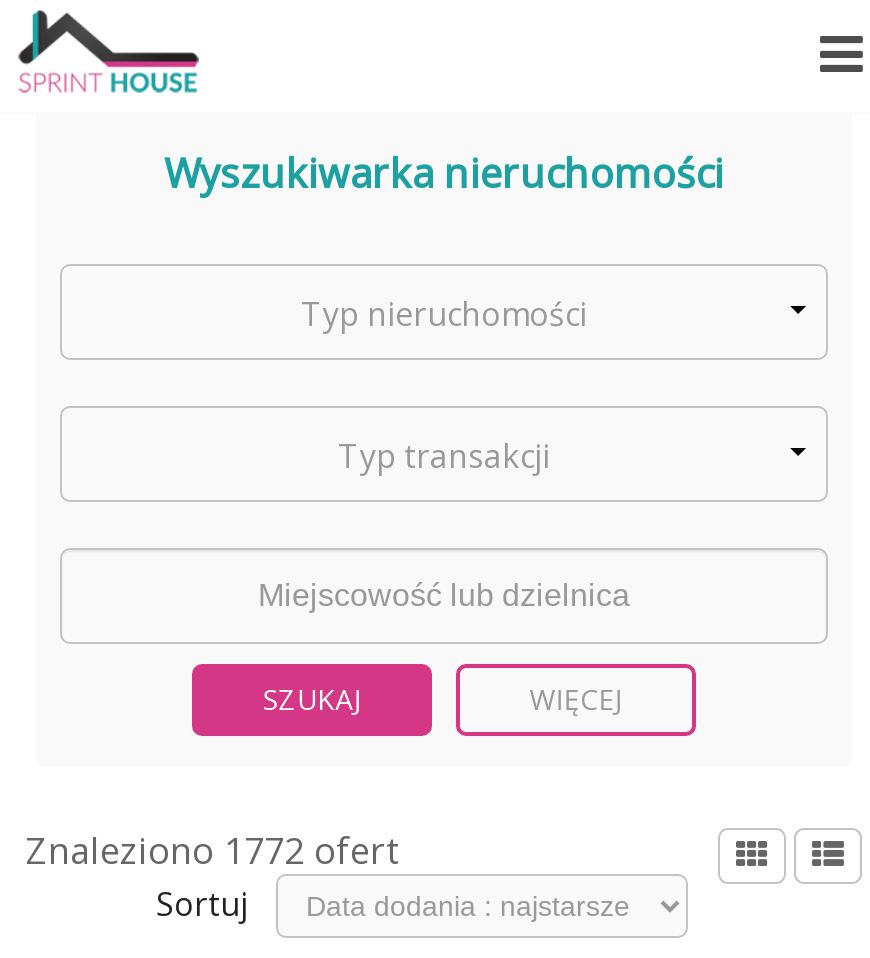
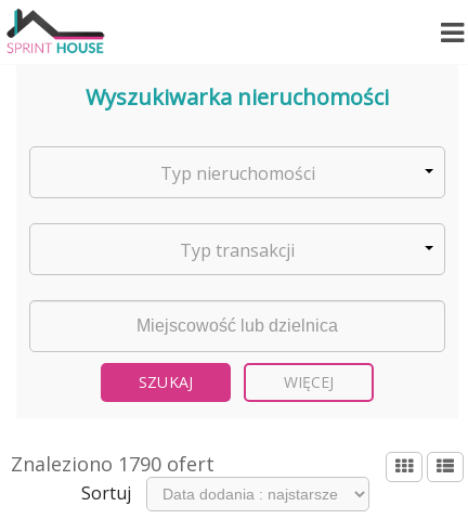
- Znaleziono 1772 ofert
+ Znaleziono 1790 ofert
